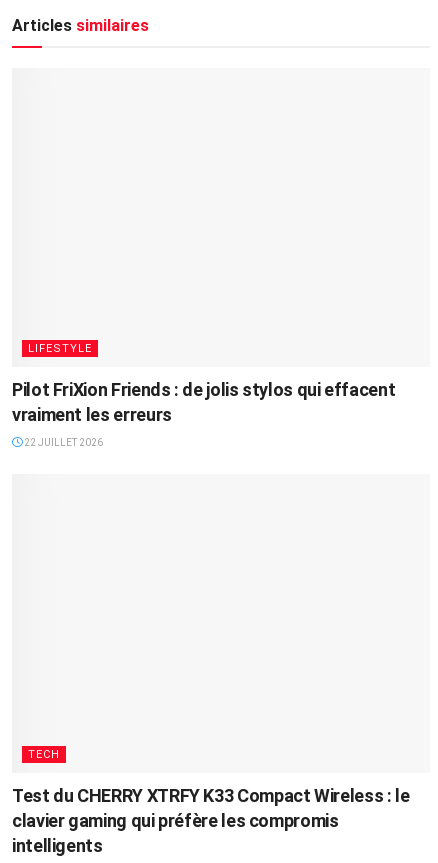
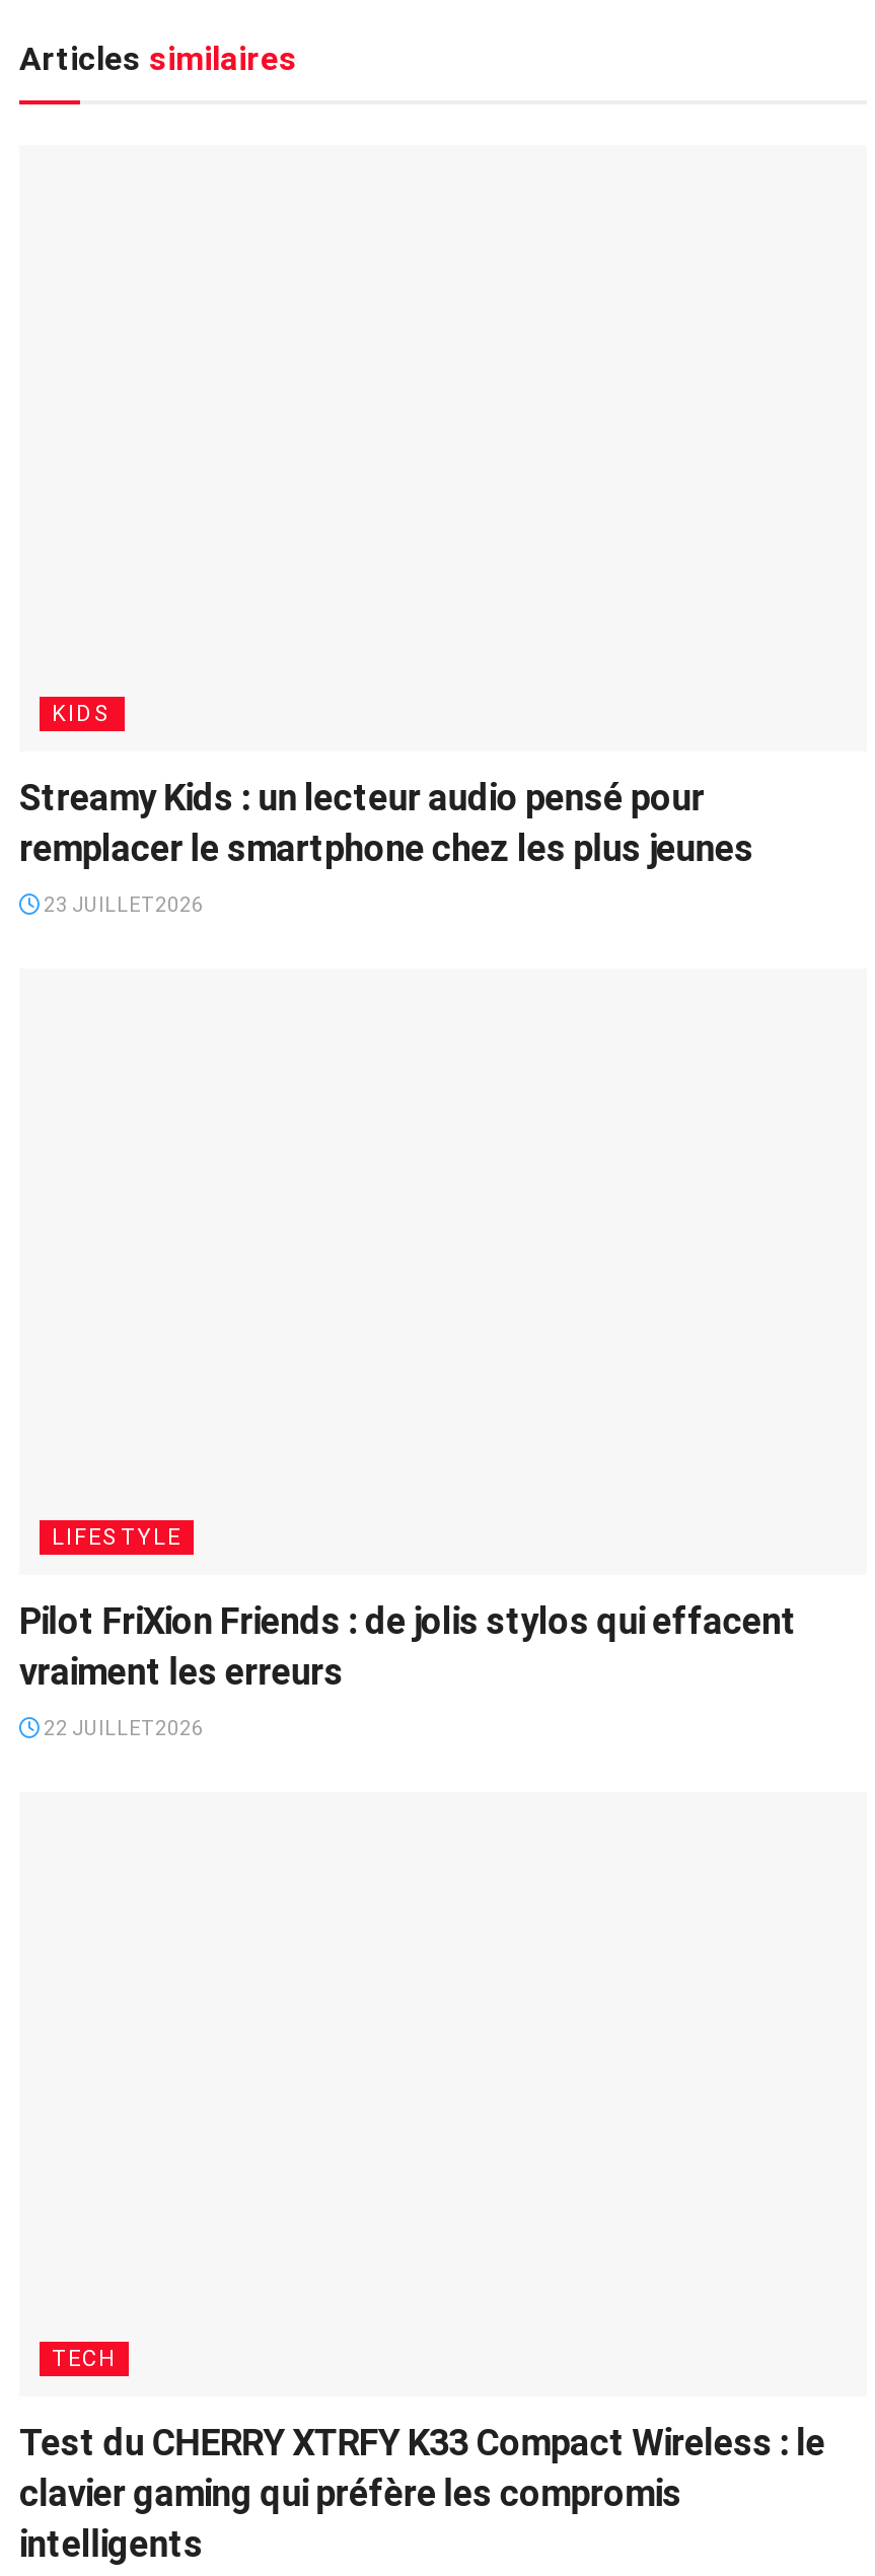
+ KIDS
+ Streamy Kids : un lecteur audio pensé pour
+ remplacer le smartphone chez les plus jeunes
+ 23 JUILLET 2026
